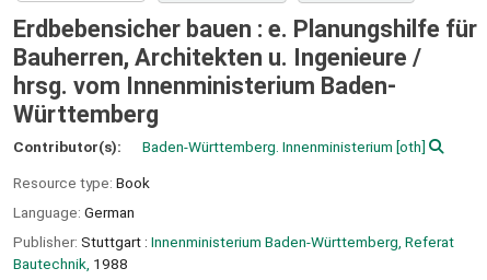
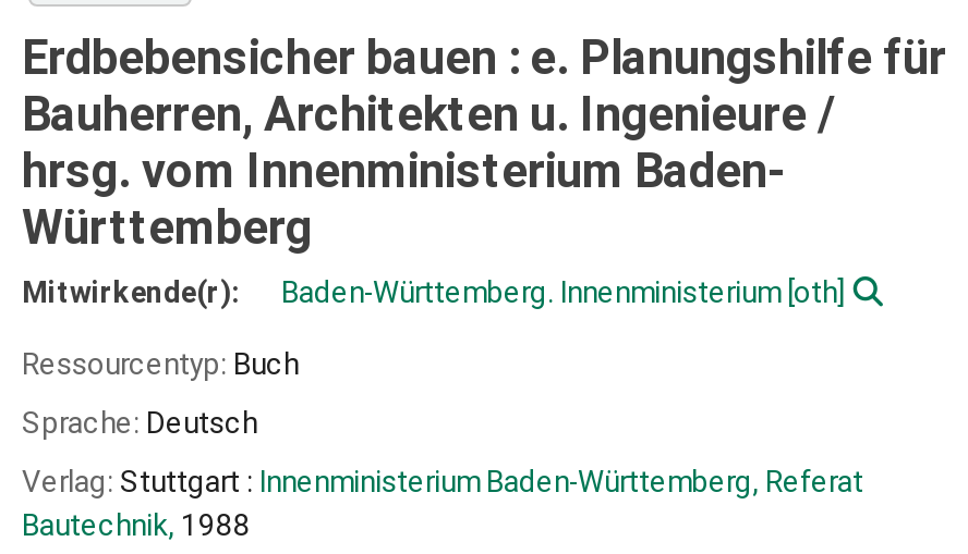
- Contributor(s):
+ Mitwirkende(r):

- Resource type: Book
+ Ressourcentyp: Buch

- Language: German
+ Sprache: Deutsch

- Publisher: Stuttgart : Innenministerium Baden-Württemberg, Referat
+ Verlag: Stuttgart : Innenministerium Baden-Württemberg, Referat
